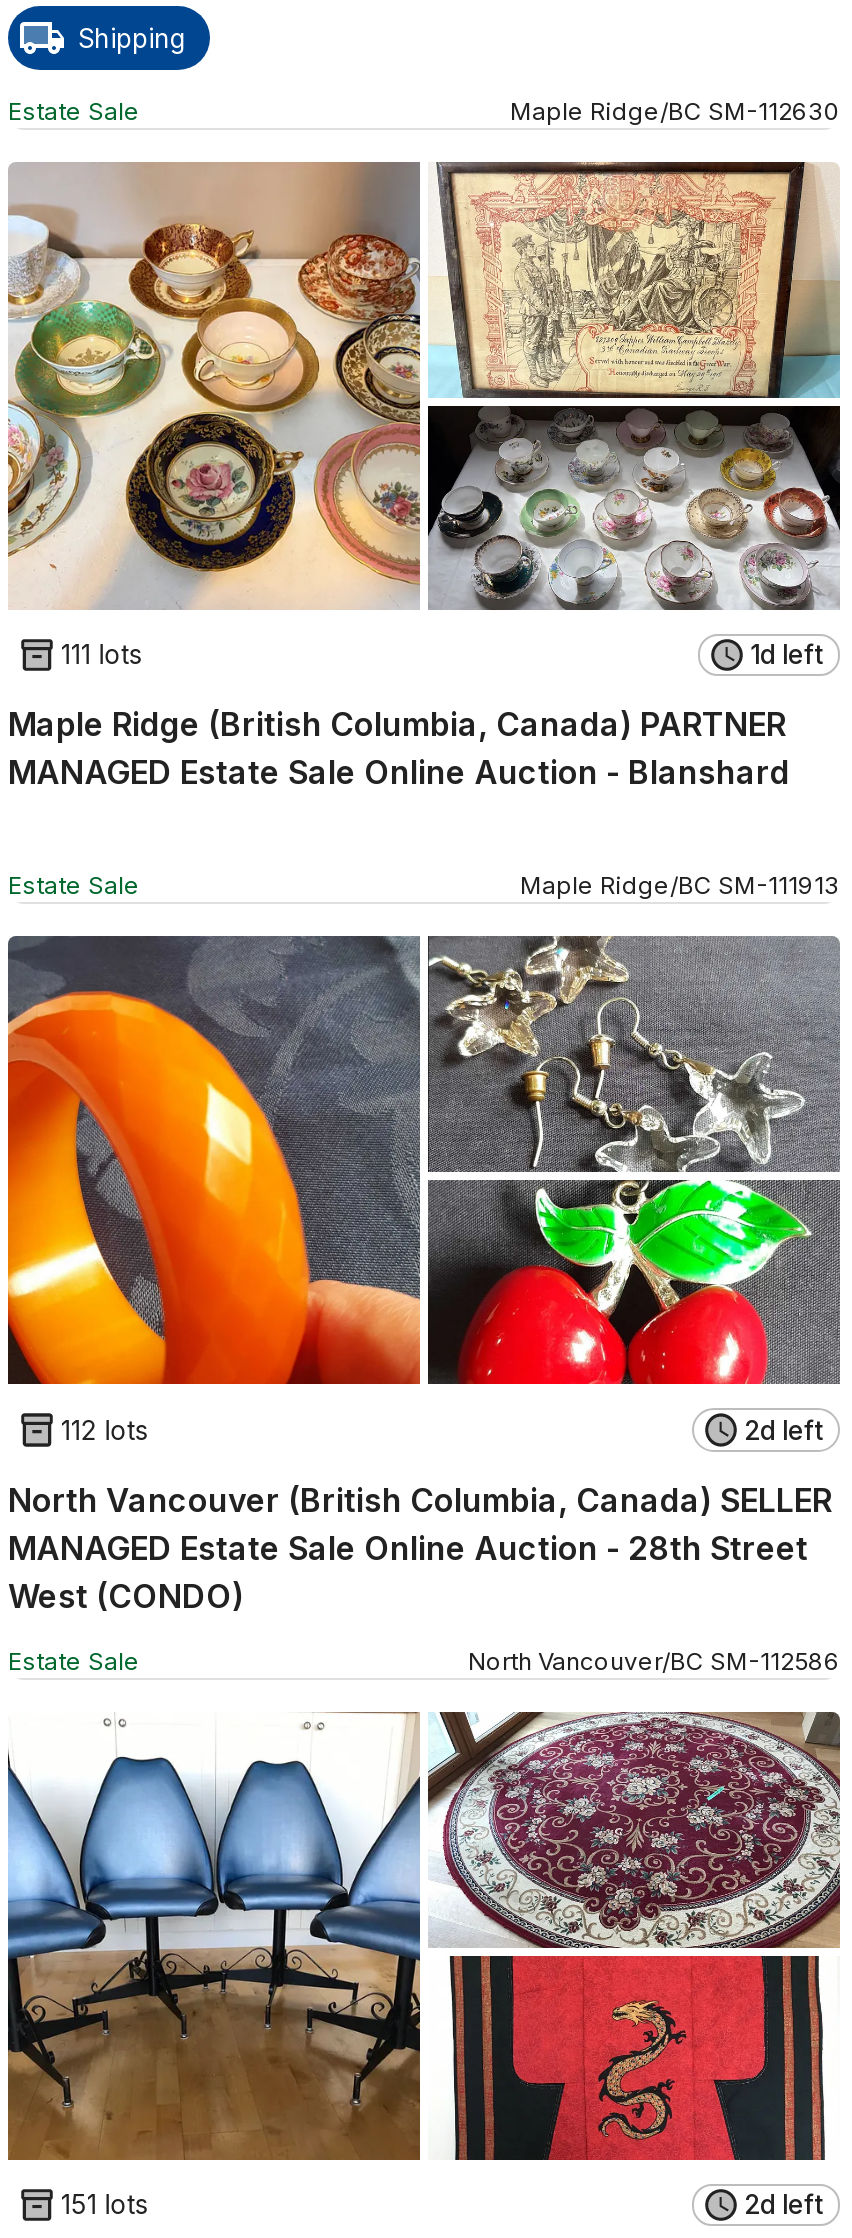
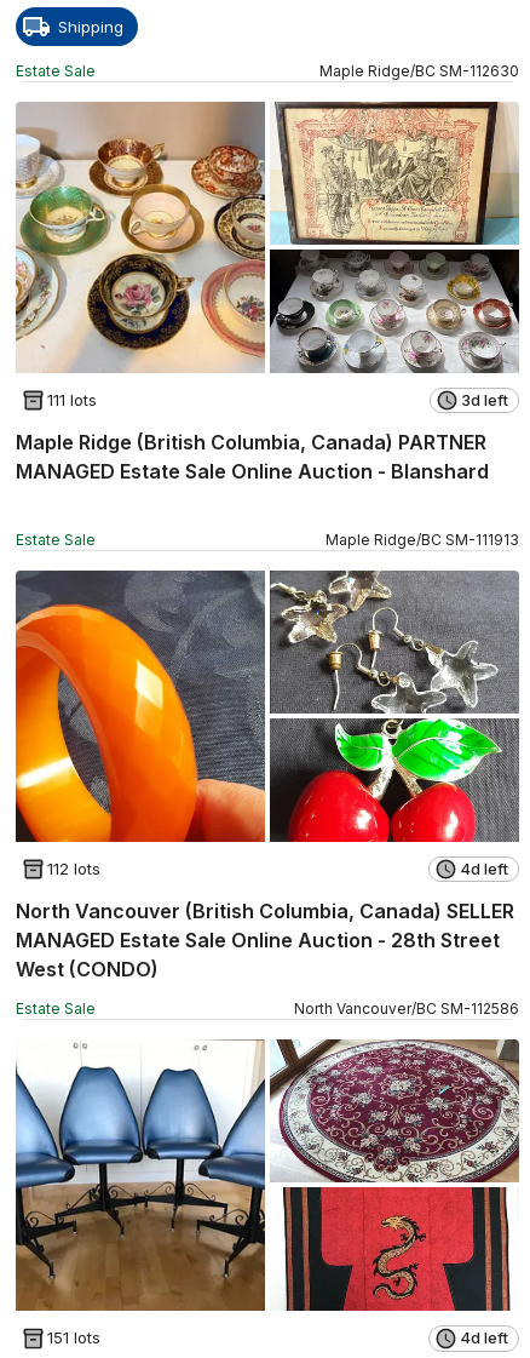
- 1d left
+ 3d left

- 2d left
+ 4d left

- 2d left
+ 4d left
